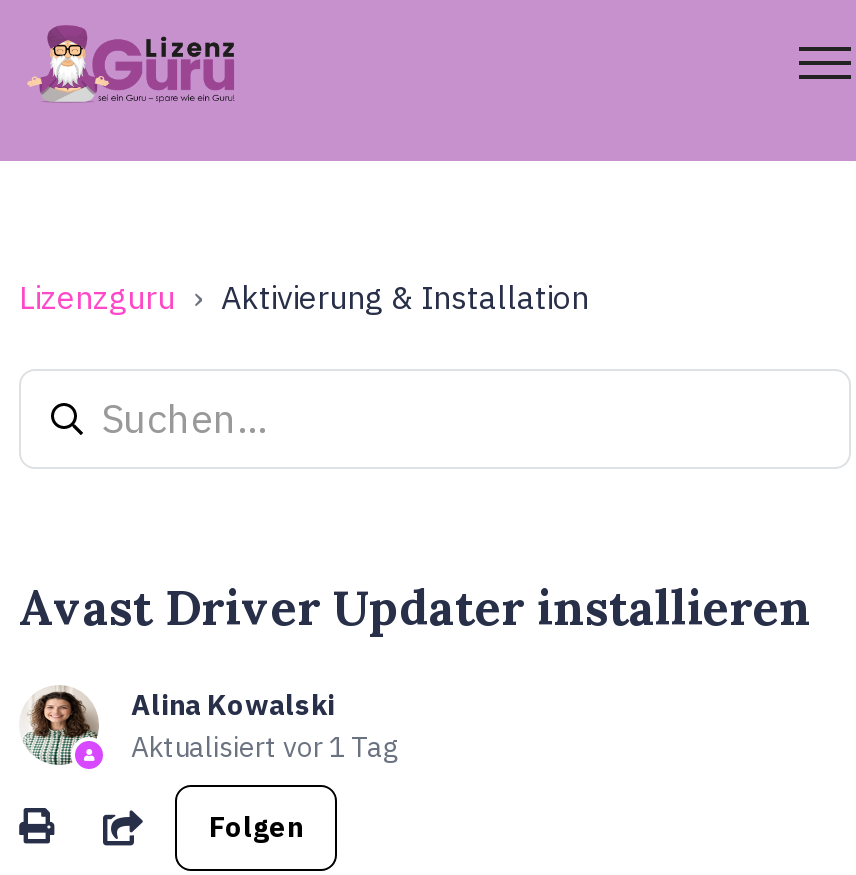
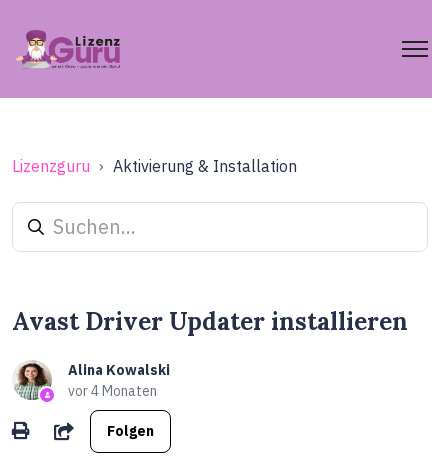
- Aktualisiert vor 1 Tag
+ vor 4 Monaten
